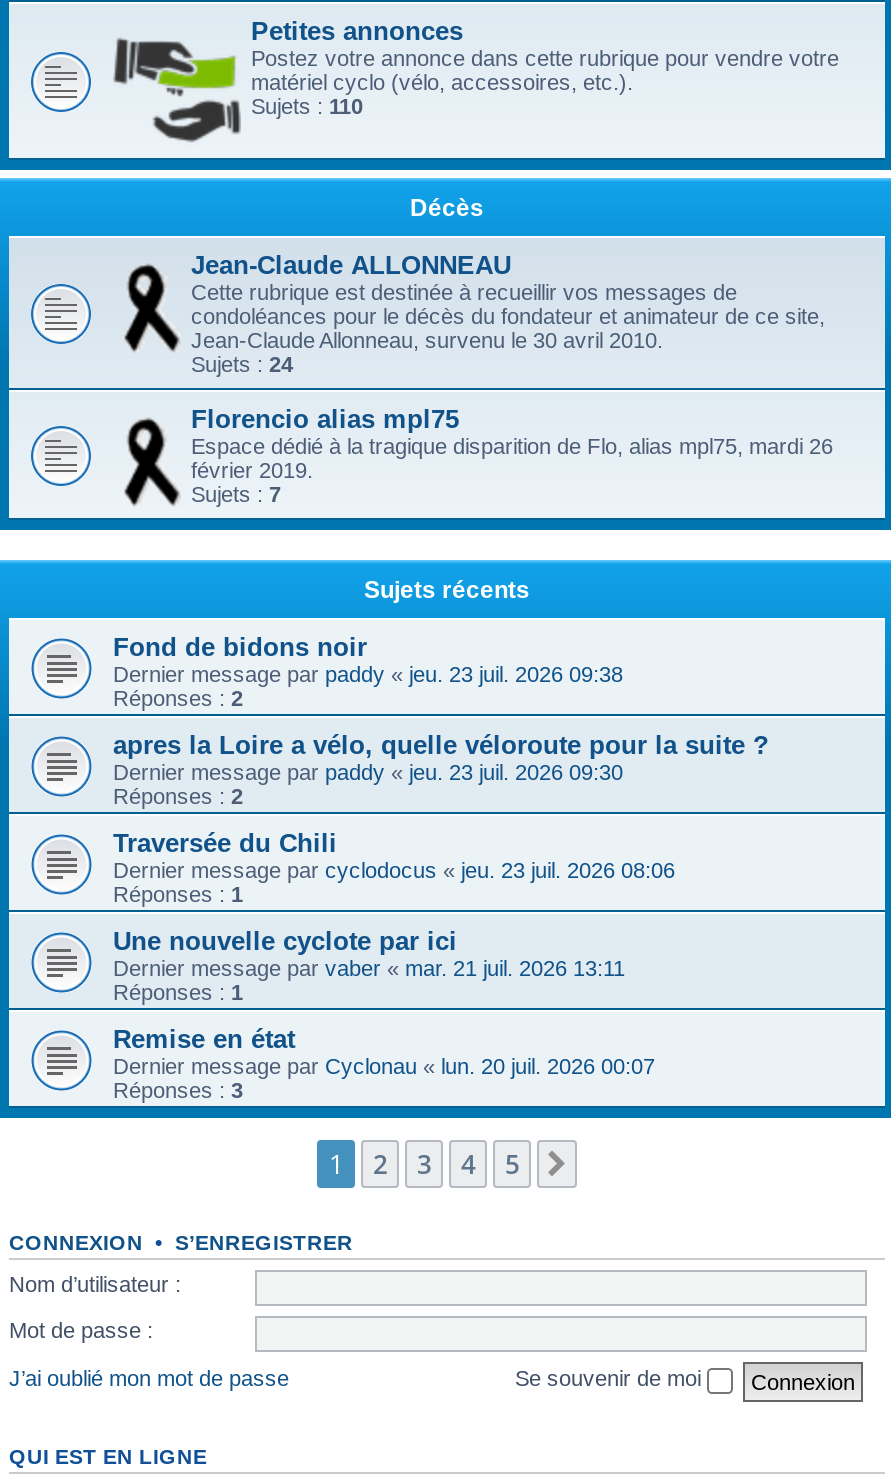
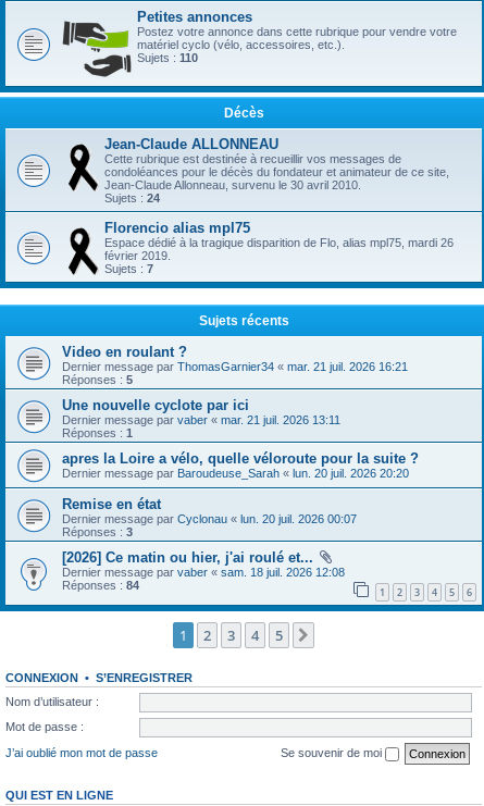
- Fond de bidons noir
- Dernier message par paddy «jeu. 23 juil. 2026 09:38
- Réponses : 2
- Dernier message par paddy «jeu. 23 juil. 2026 09:30
- Réponses : 2
- Traversée du Chili
- Dernier message par cyclodocus «jeu. 23 juil. 2026 08:06
- Réponses : 1
+ Video en roulant ?
+ Dernier message par ThomasGarnier34 «mar. 21 juil. 2026 16:21
+ Réponses : 5

moved down: apres la Loire a vélo, quelle véloroute pour la suite ?

moved up: Une nouvelle cyclote par ici | Dernier message par vaber«mar. 21 juil. 2026 13:11 | Réponses : 1

+ Dernier message par Baroudeuse_Sarah «lun. 20 juil. 2026 20:20

moved up: Remise en état | Dernier message par Cyclonau «lun. 20 juil. 2026 00:07 | Réponses : 3

+ [2026] Ce matin ou hier, j'ai roulé et...
+ Dernier message par vaber «sam. 18 juil. 2026 12:08
+ Réponses : 84
+ 1
+ 2
+ 3
+ 4
+ 5
+ 6
